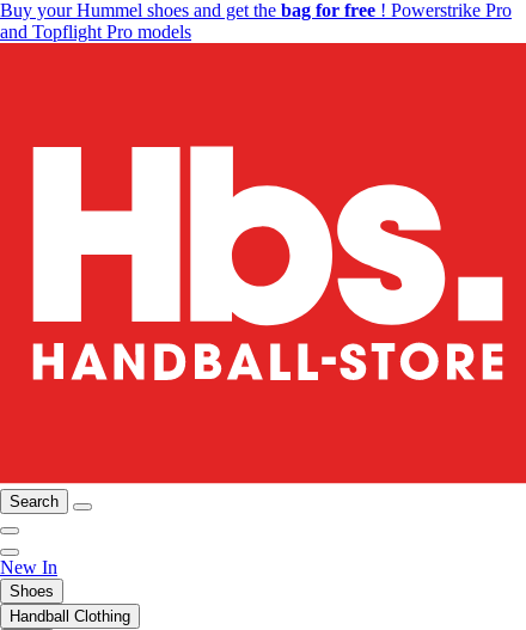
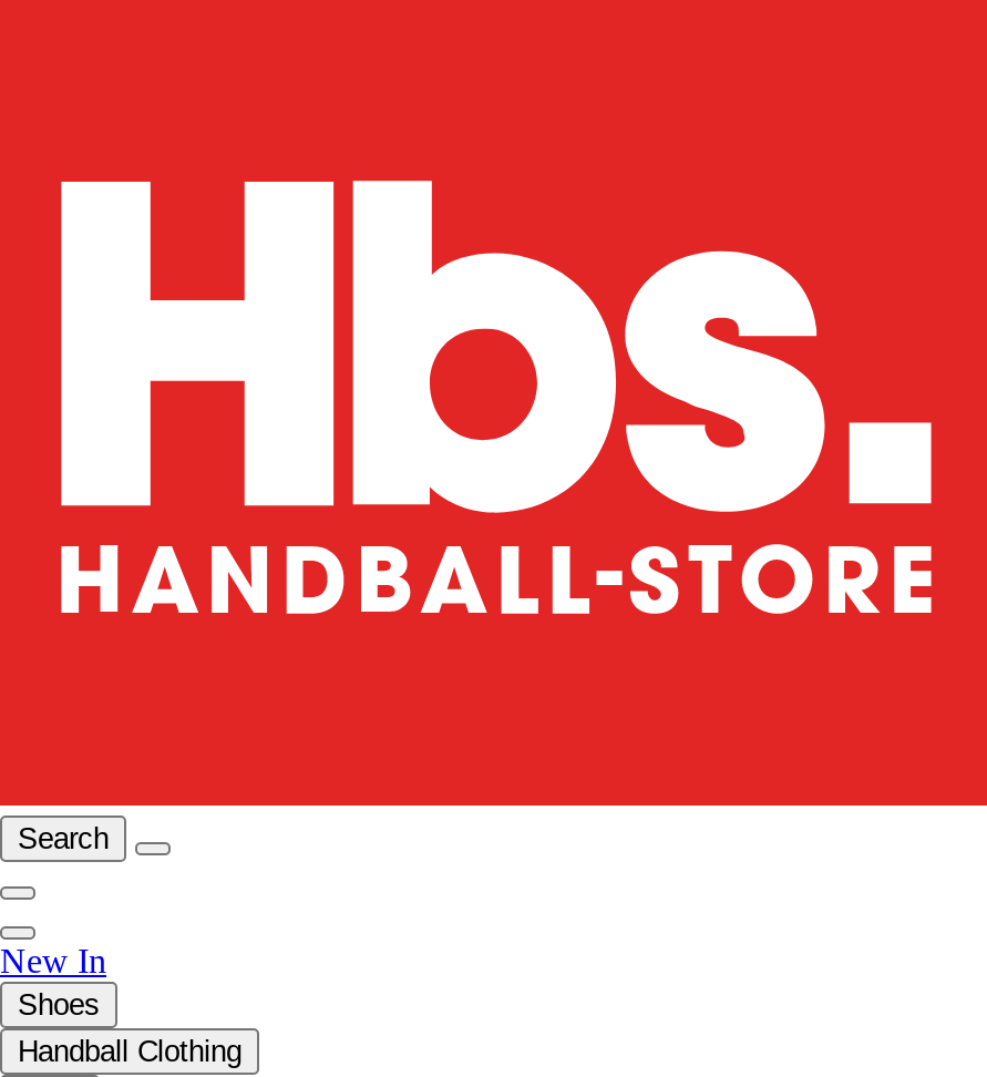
- Buy your Hummel shoes and get the bag for free! Powerstrike Pro
- and Topflight Pro models
